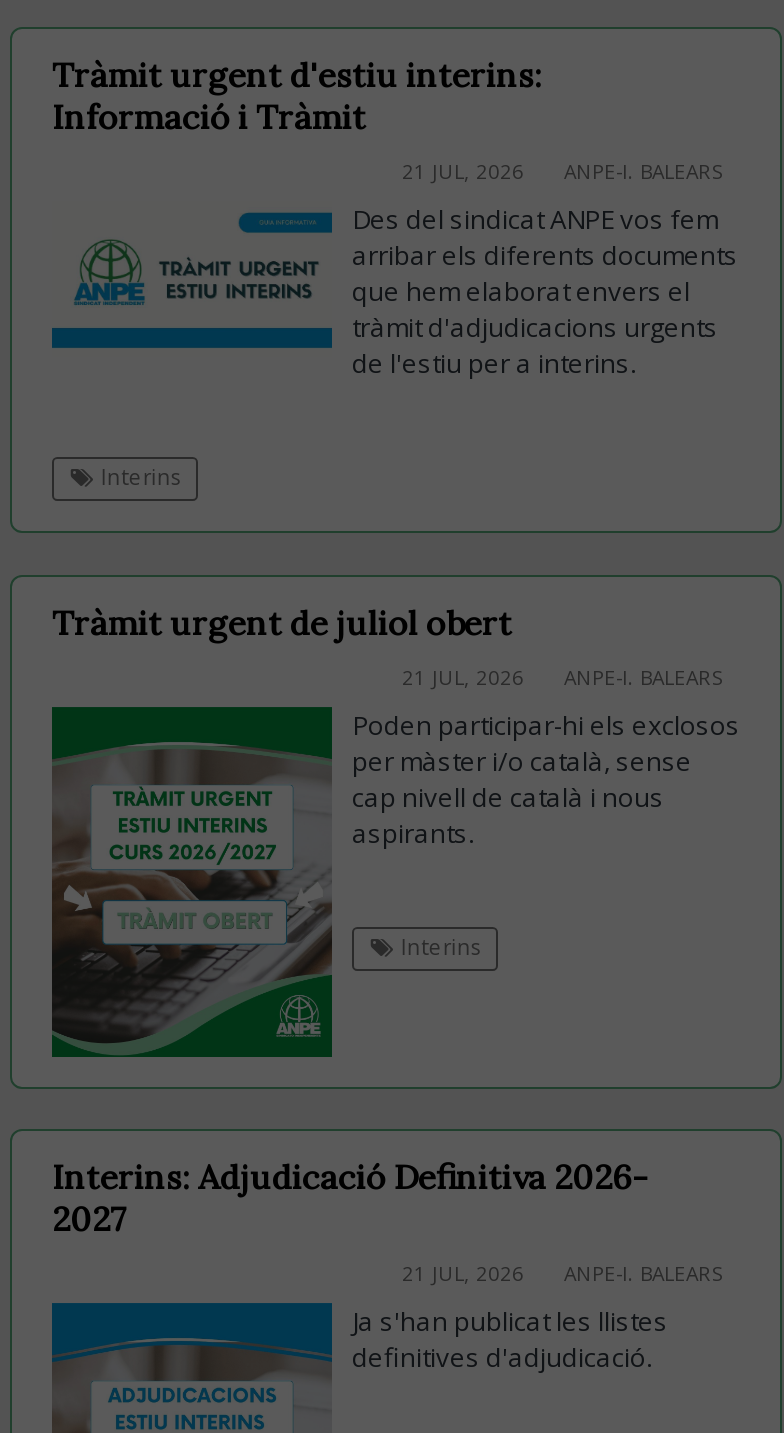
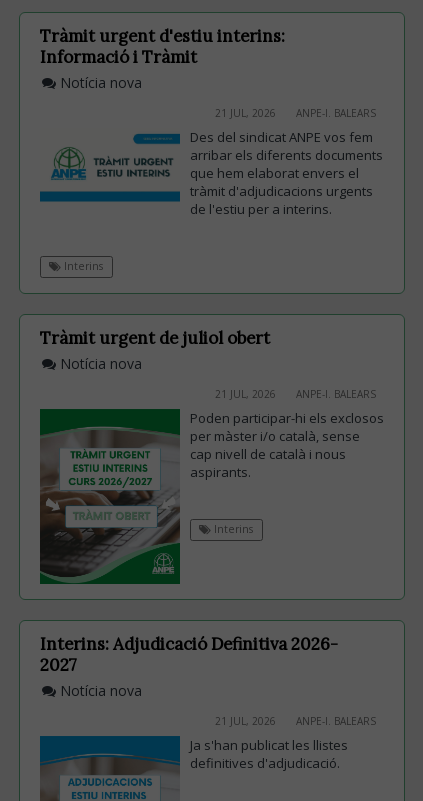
+ Notícia nova

+ Notícia nova

+ Notícia nova
